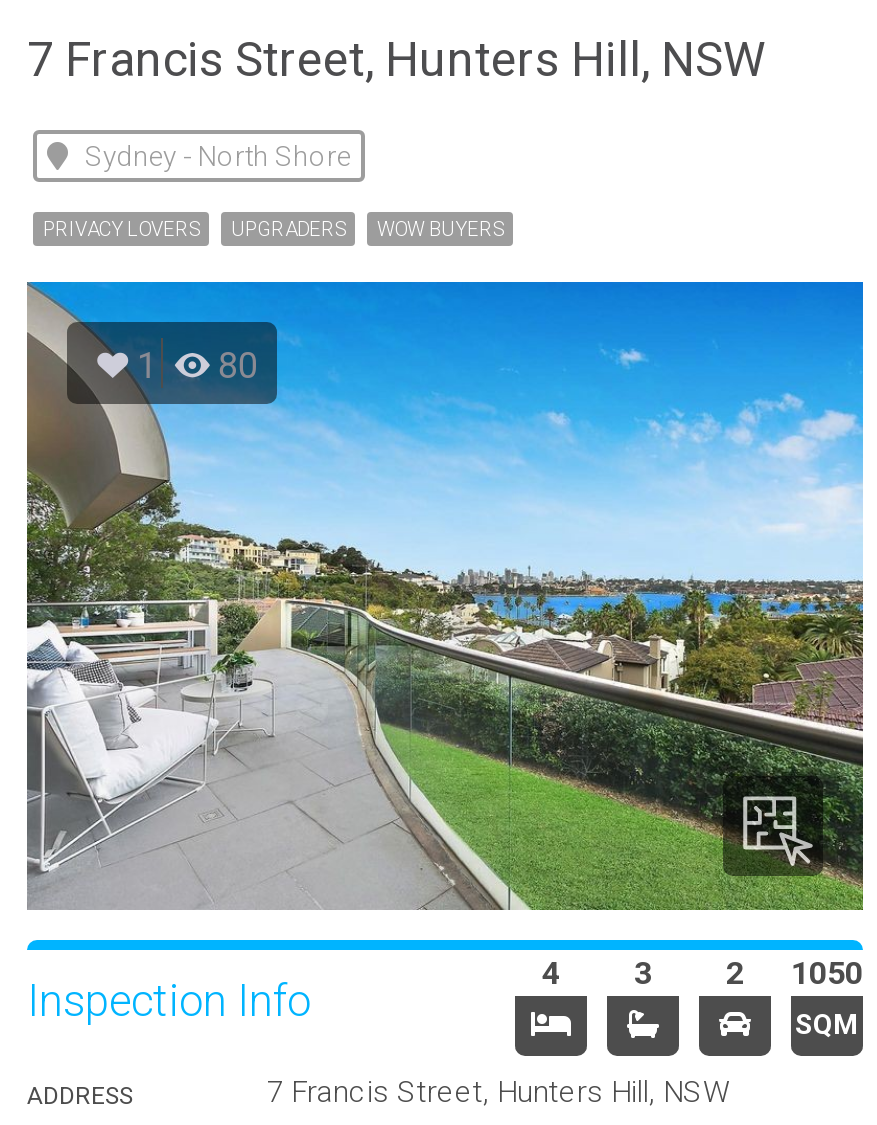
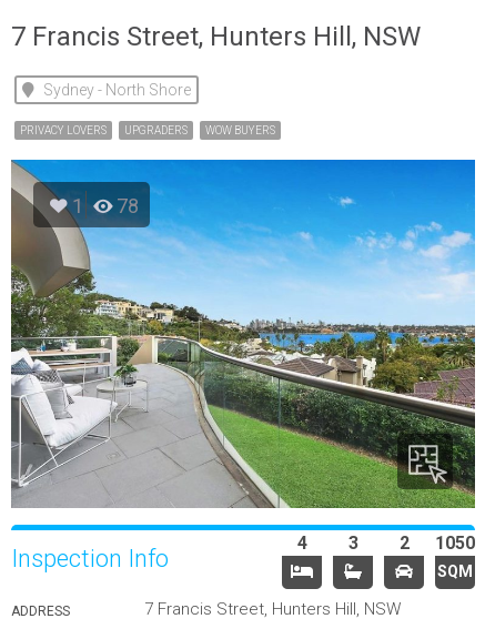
- 1 80
+ 1 78
